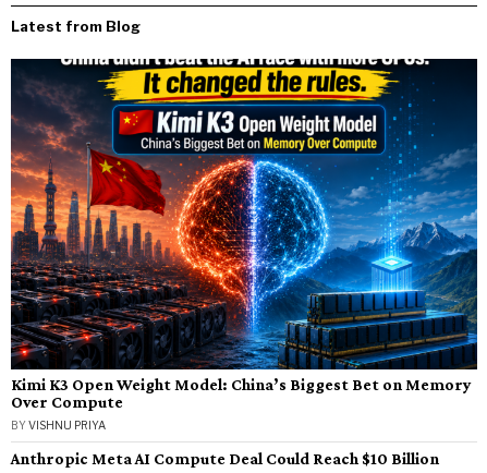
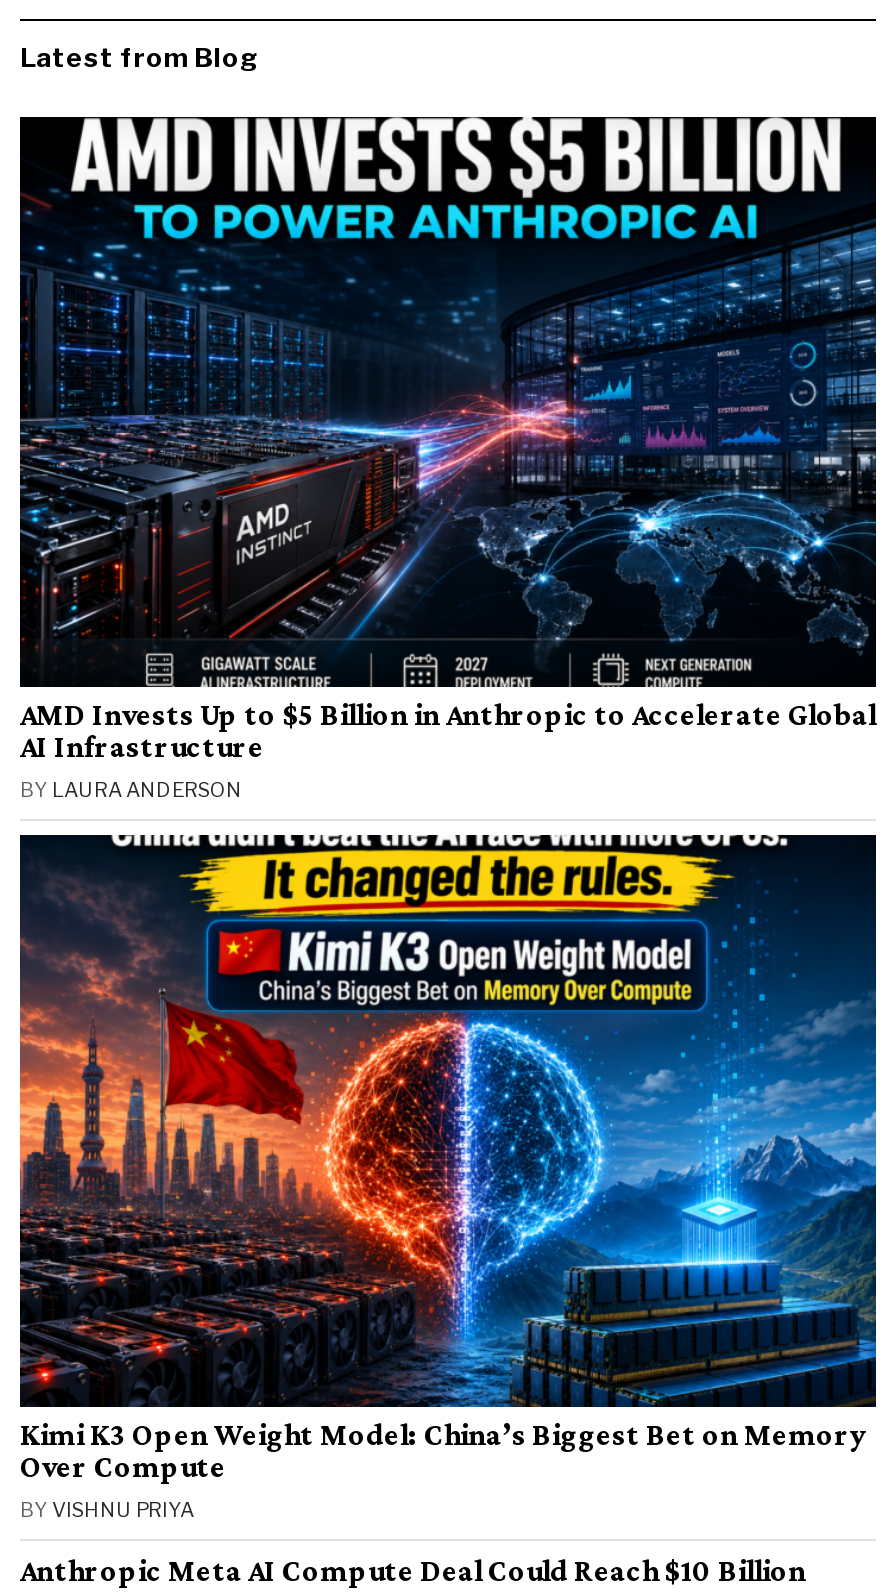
+ [image]
+ AMD Invests Up to $5 Billion in Anthropic to Accelerate Global
+ AI Infrastructure
+ BY LAURA ANDERSON
